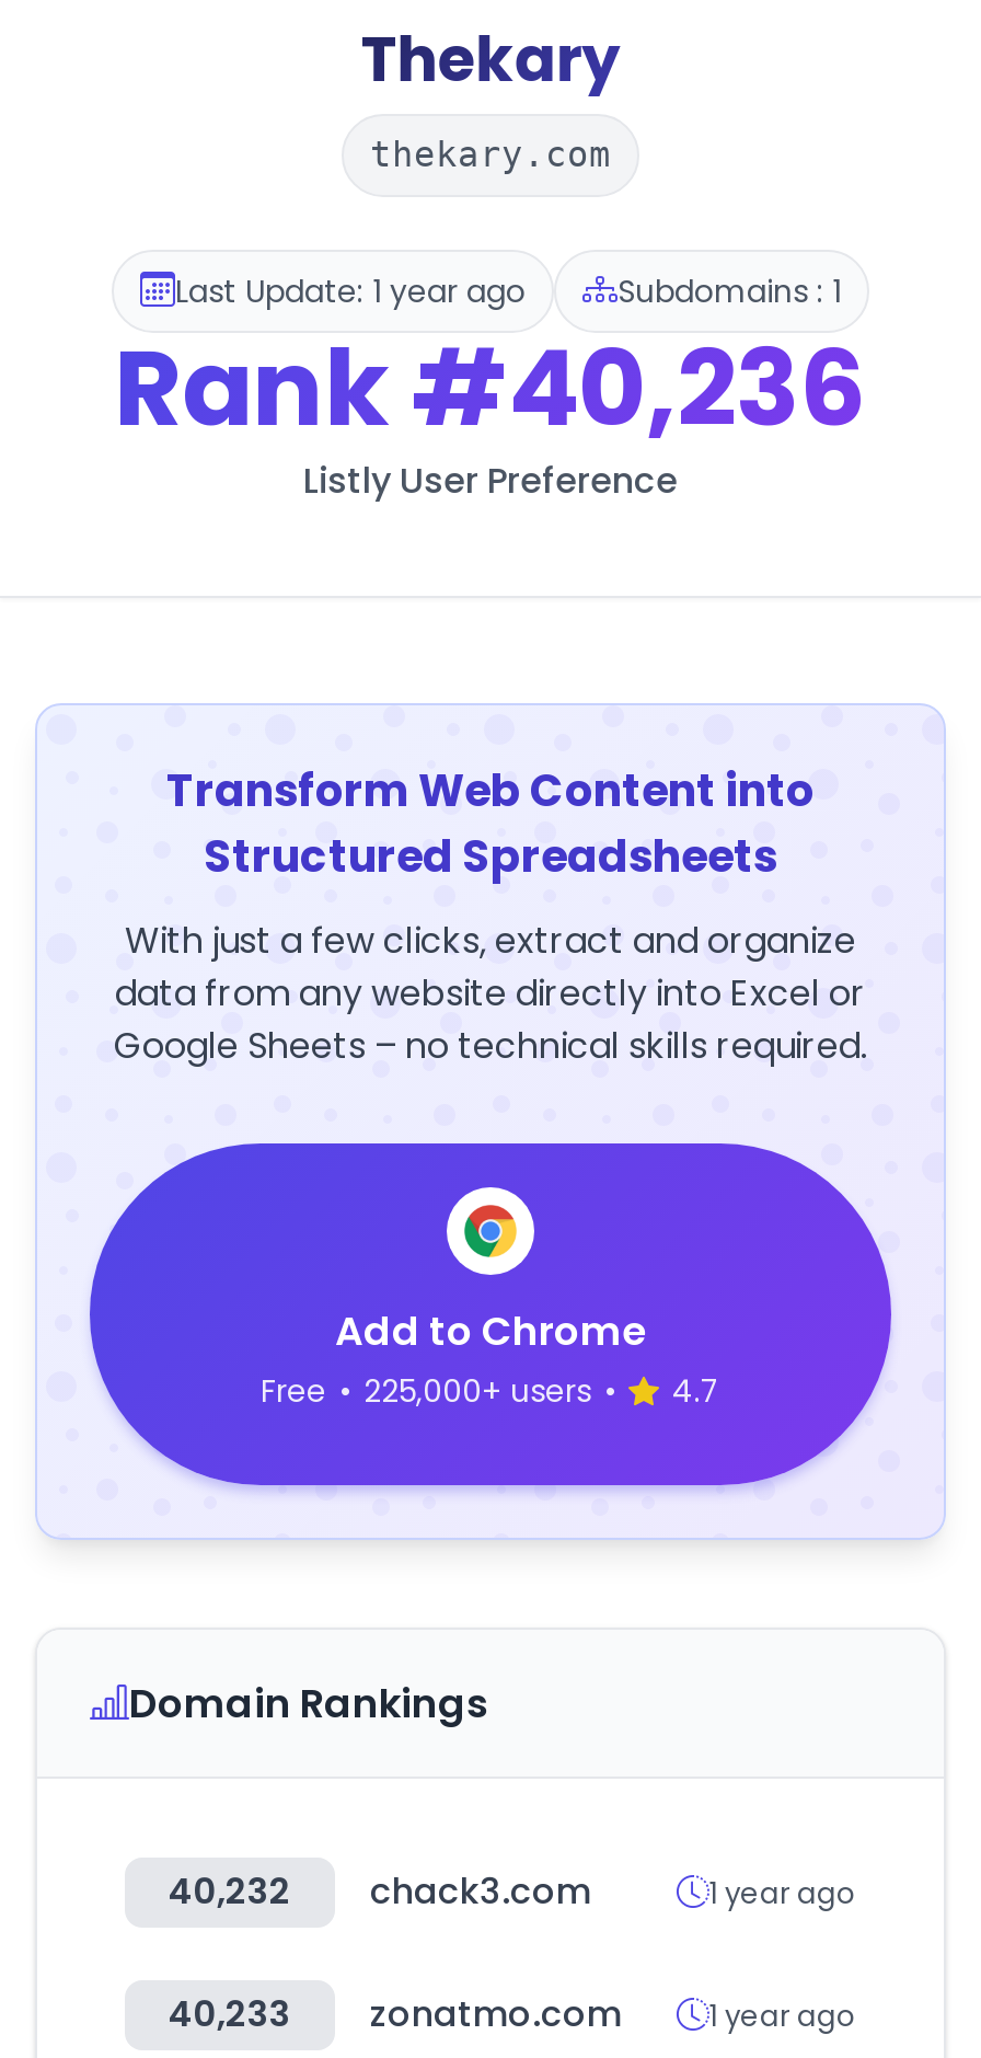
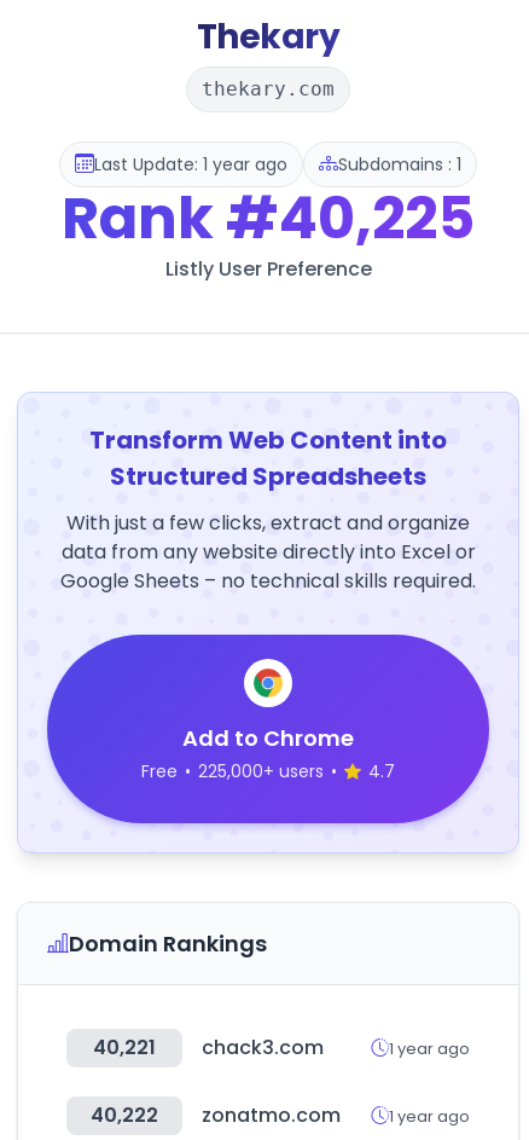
- Rank #40,236
+ Rank #40,225

- 40,232 chack3.com
+ 40,221 chack3.com

- 40,233 zonatmo.com
+ 40,222 zonatmo.com
